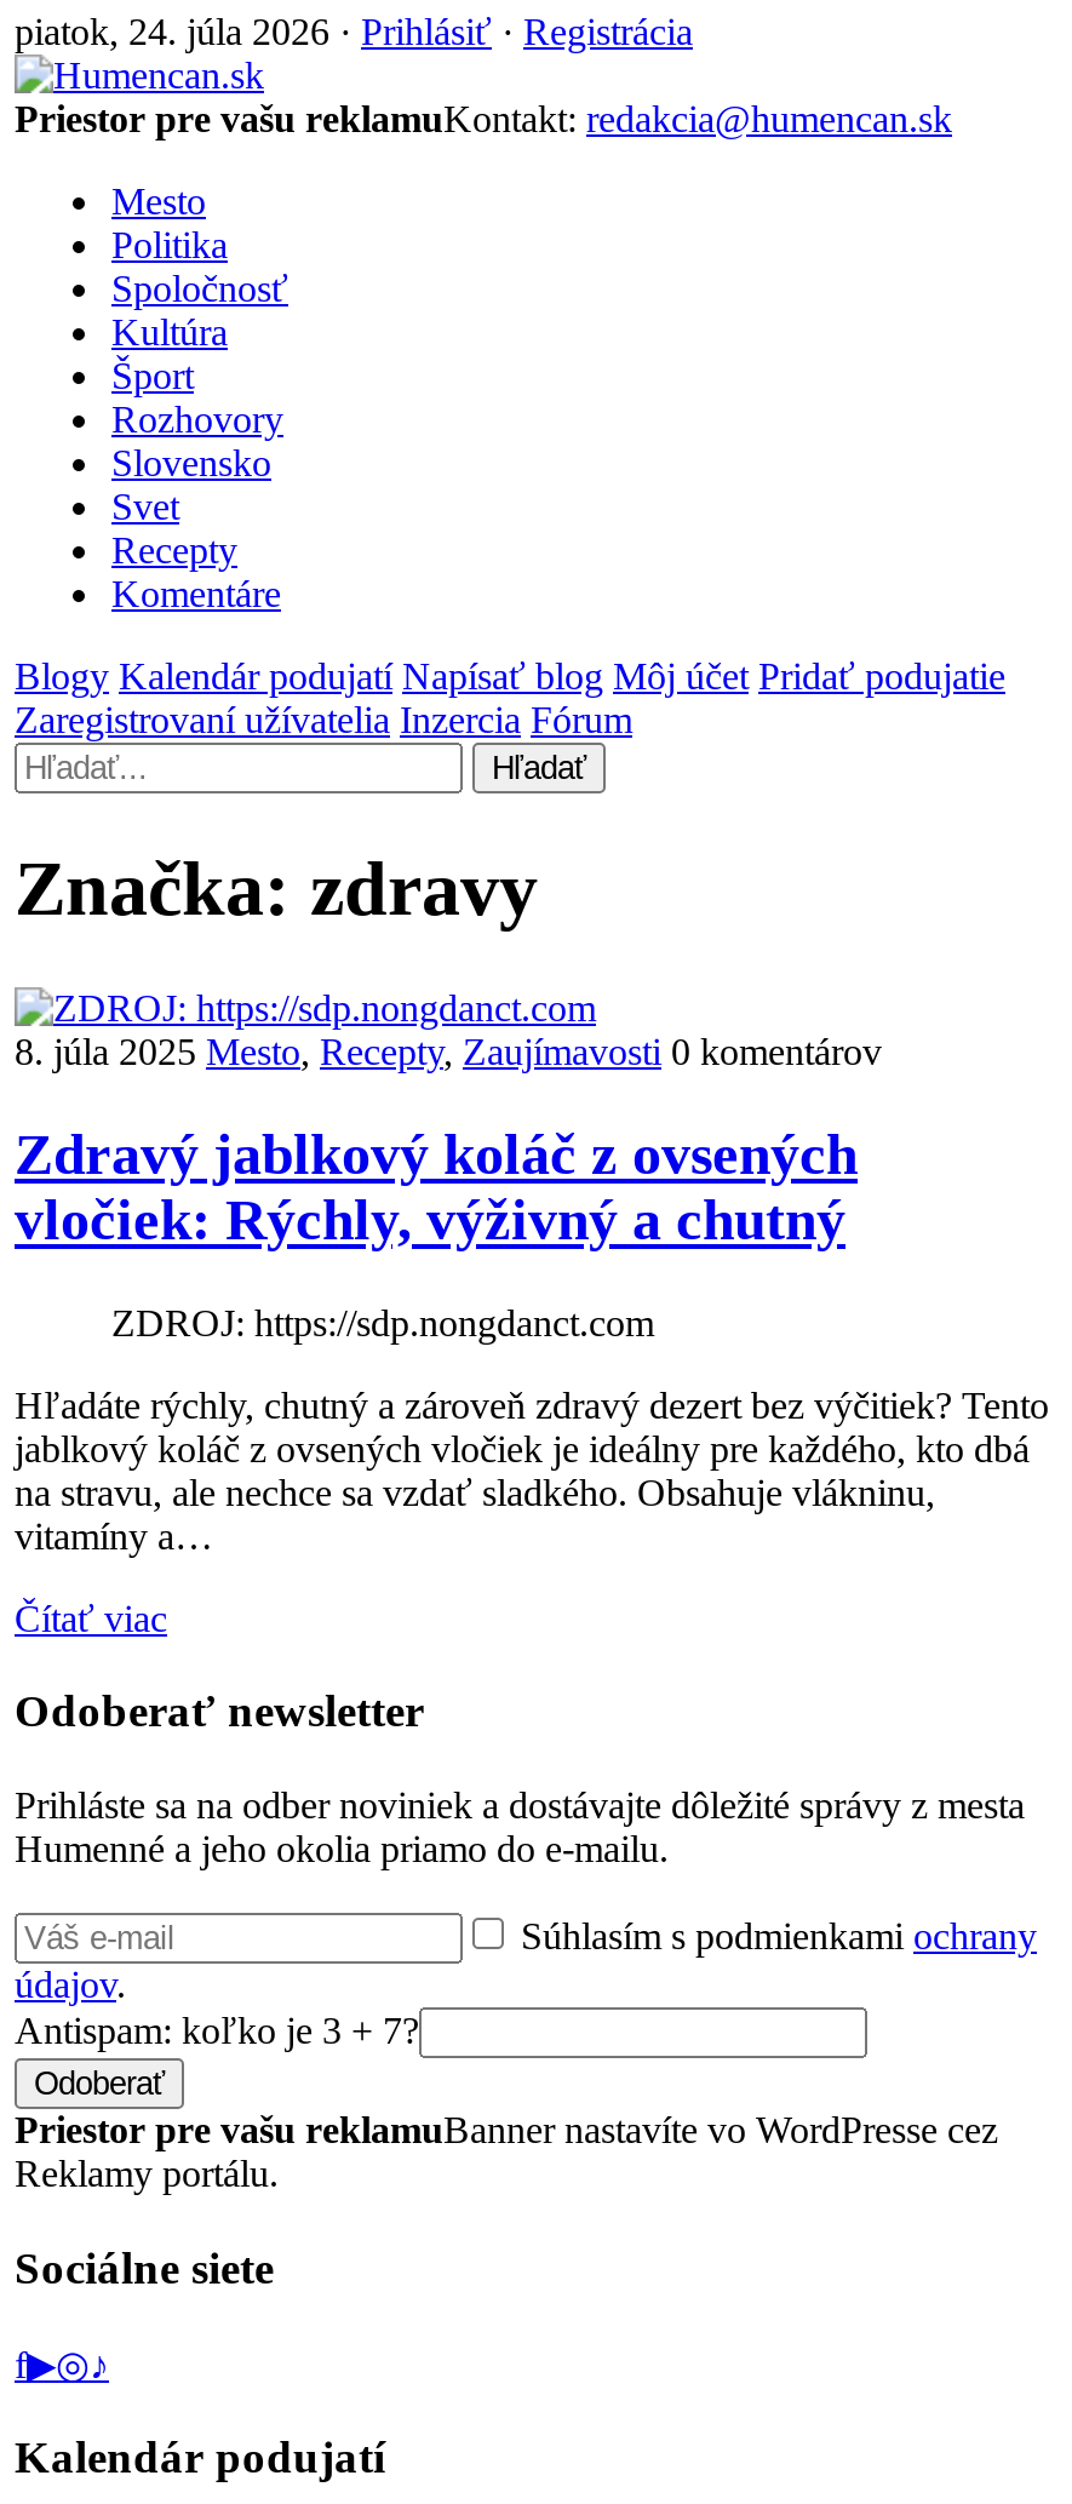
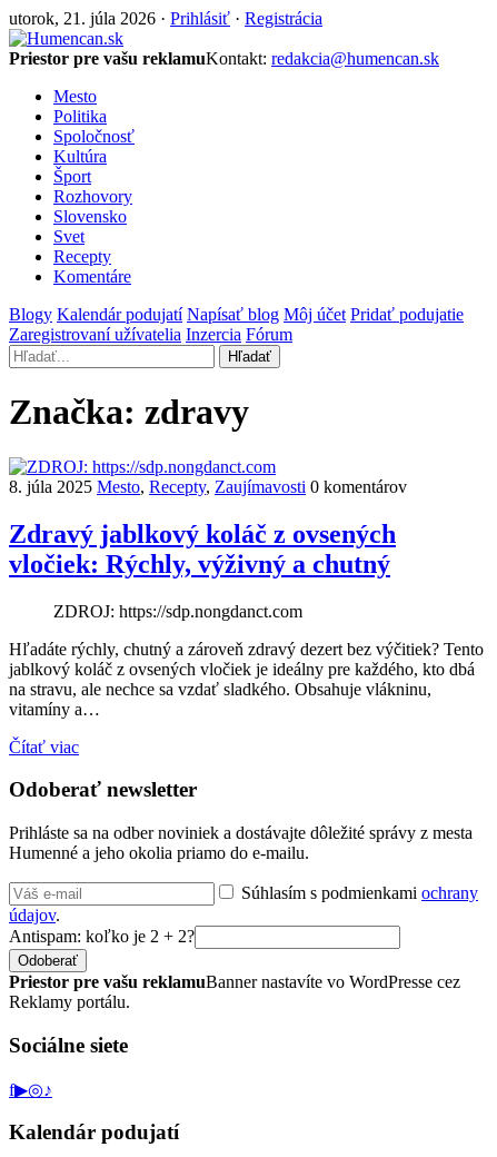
- piatok, 24. júla 2026 · Prihlásiť · Registrácia
+ utorok, 21. júla 2026 · Prihlásiť · Registrácia

- Antispam: koľko je 3 + 7?
+ Antispam: koľko je 2 + 2?
